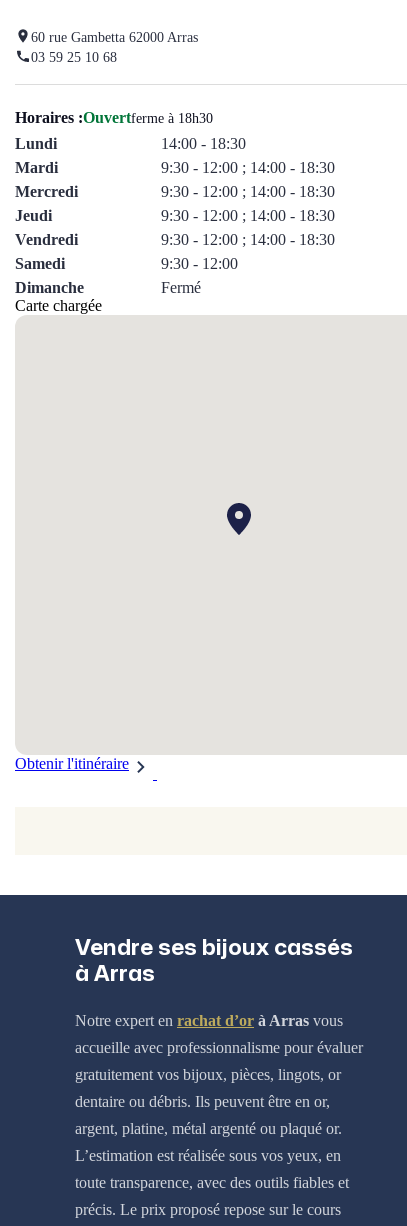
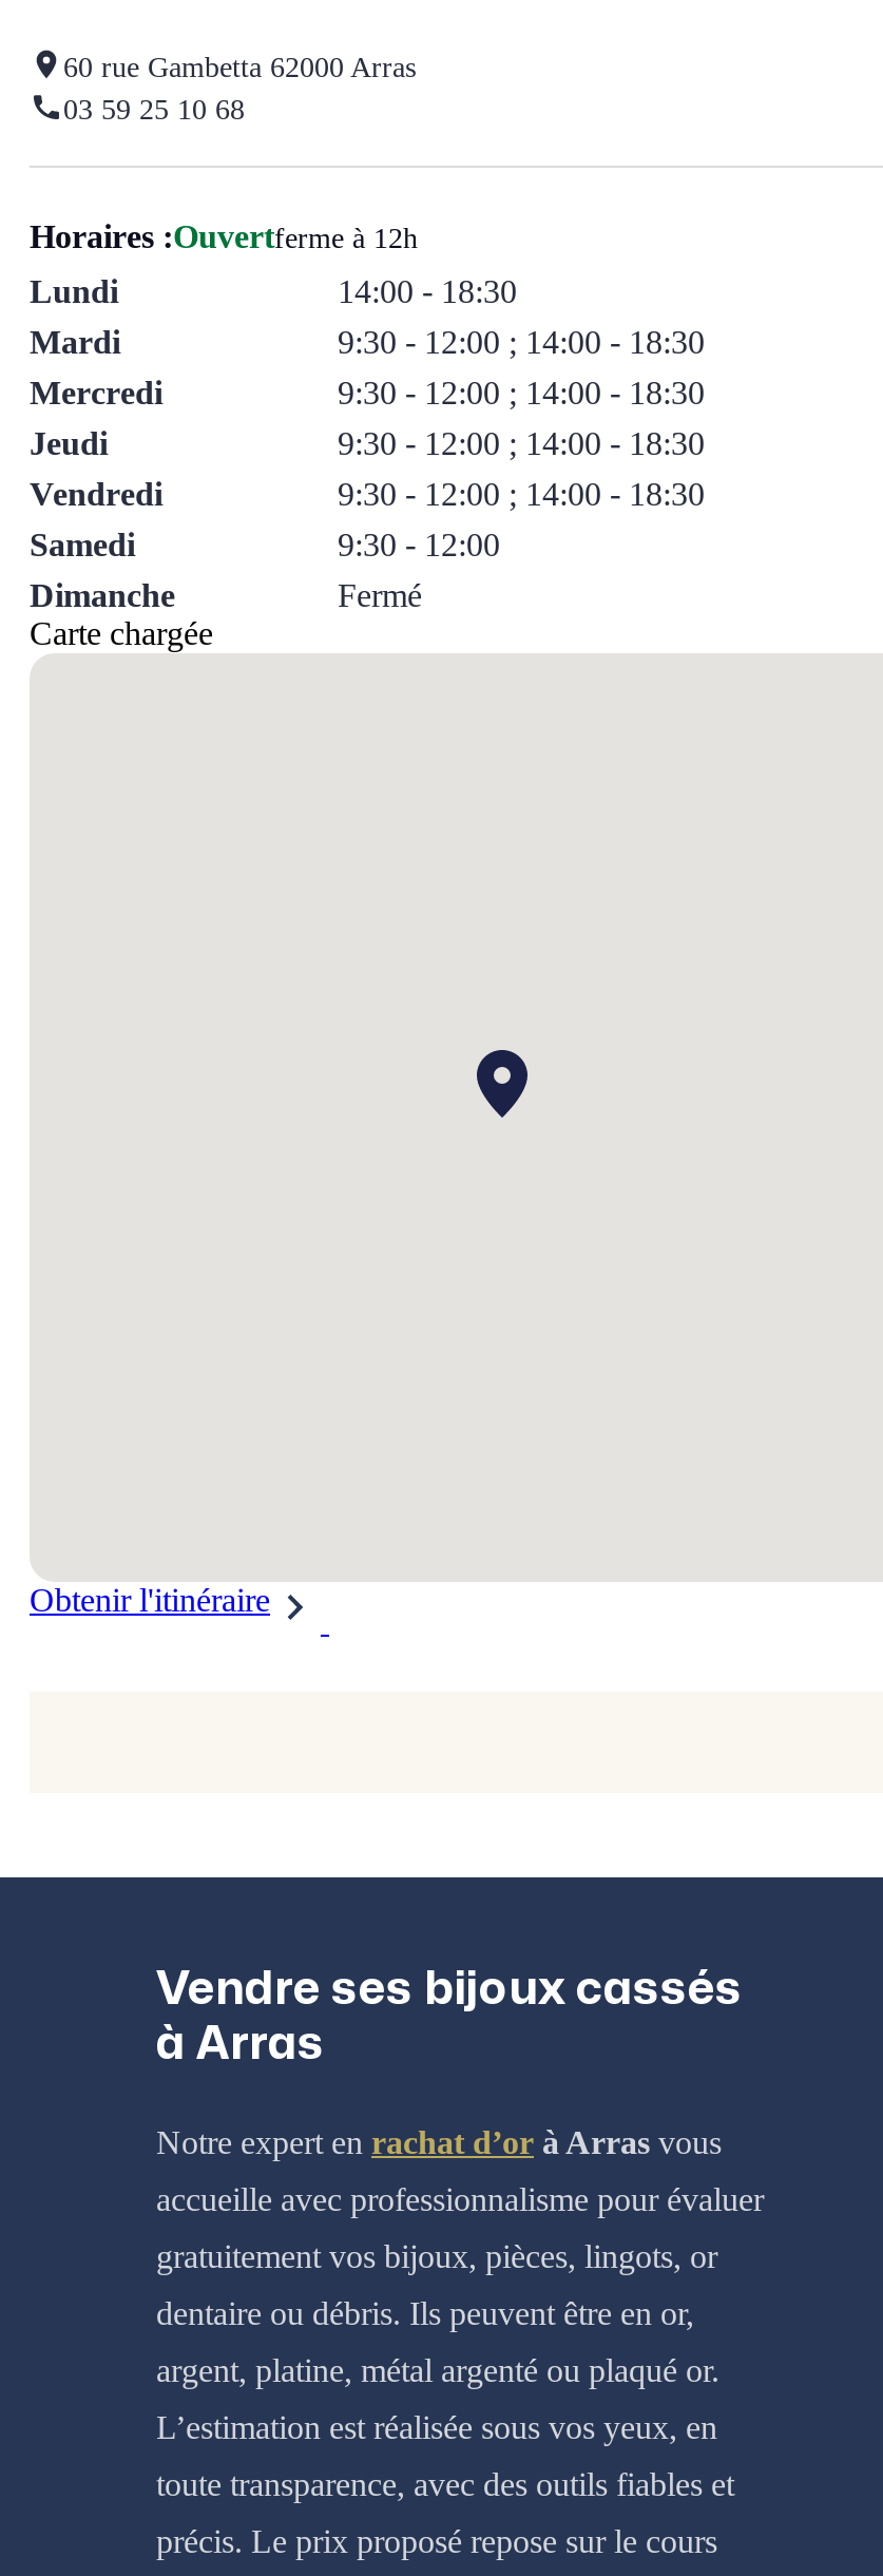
- Horaires : Ouvertferme à 18h30
+ Horaires : Ouvertferme à 12h
